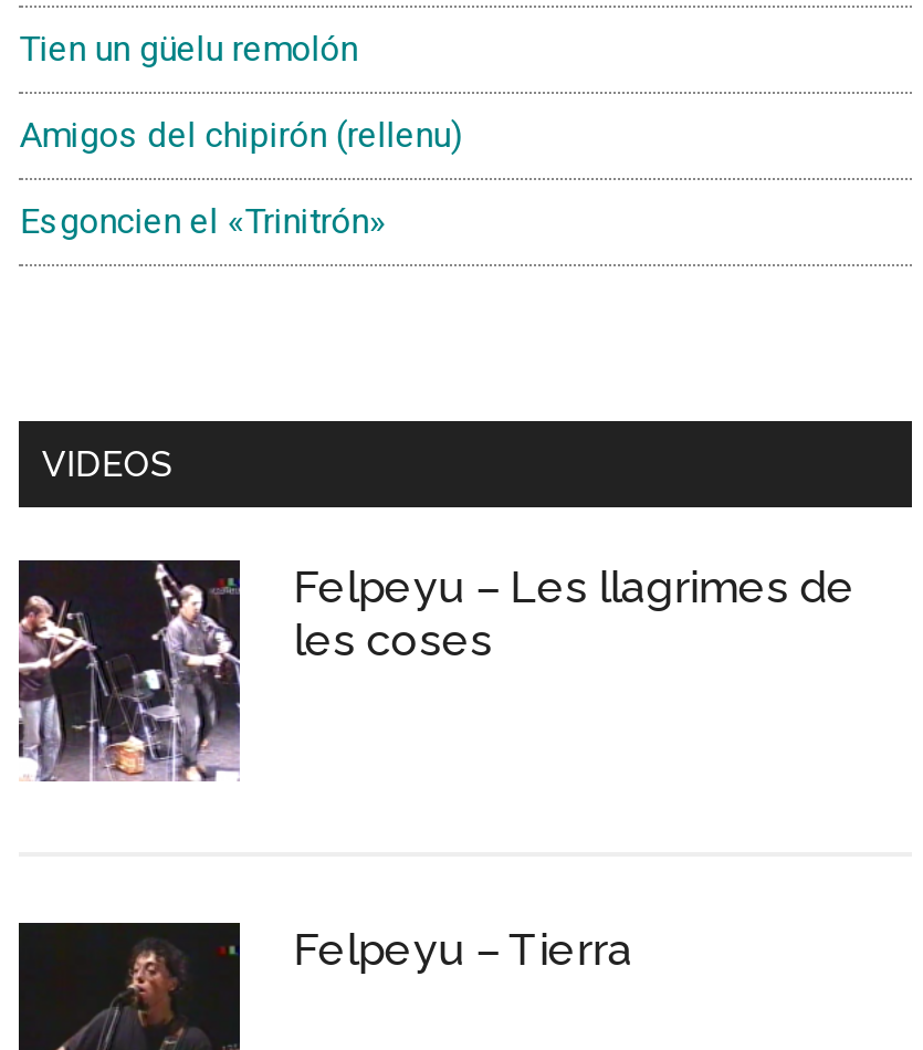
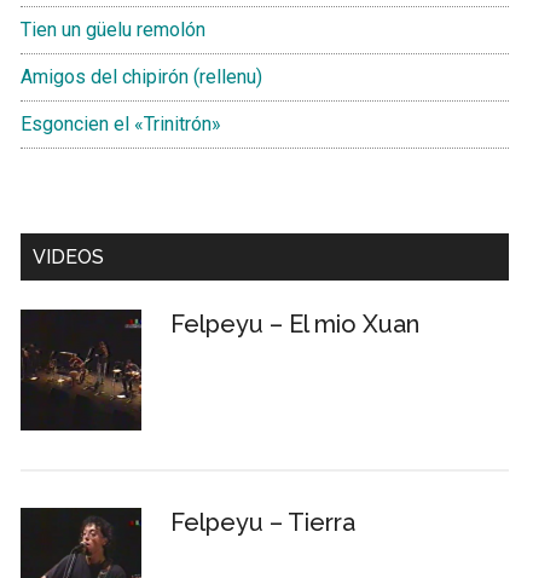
- [image]
- Felpeyu – Les llagrimes de
- les coses
+ [image]
+ Felpeyu – El mio Xuan
